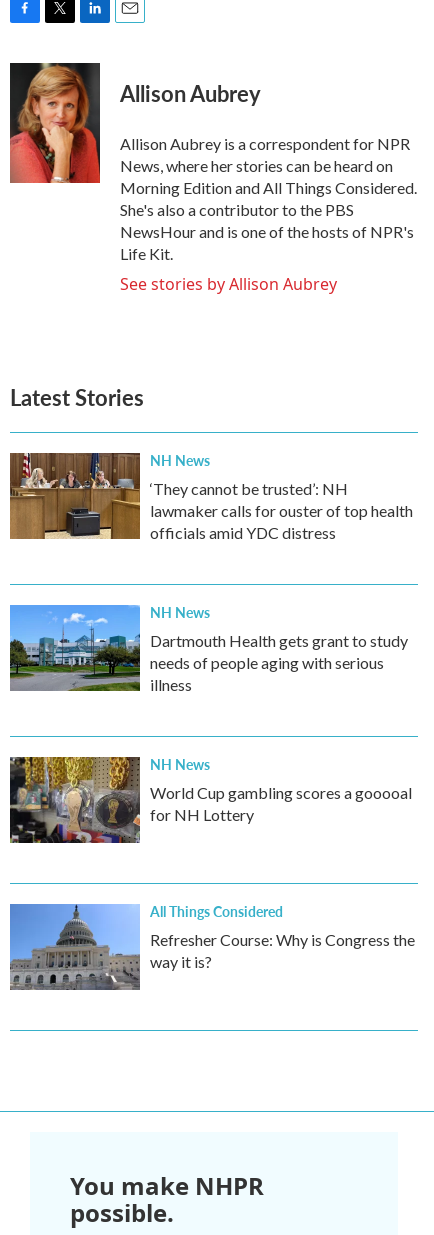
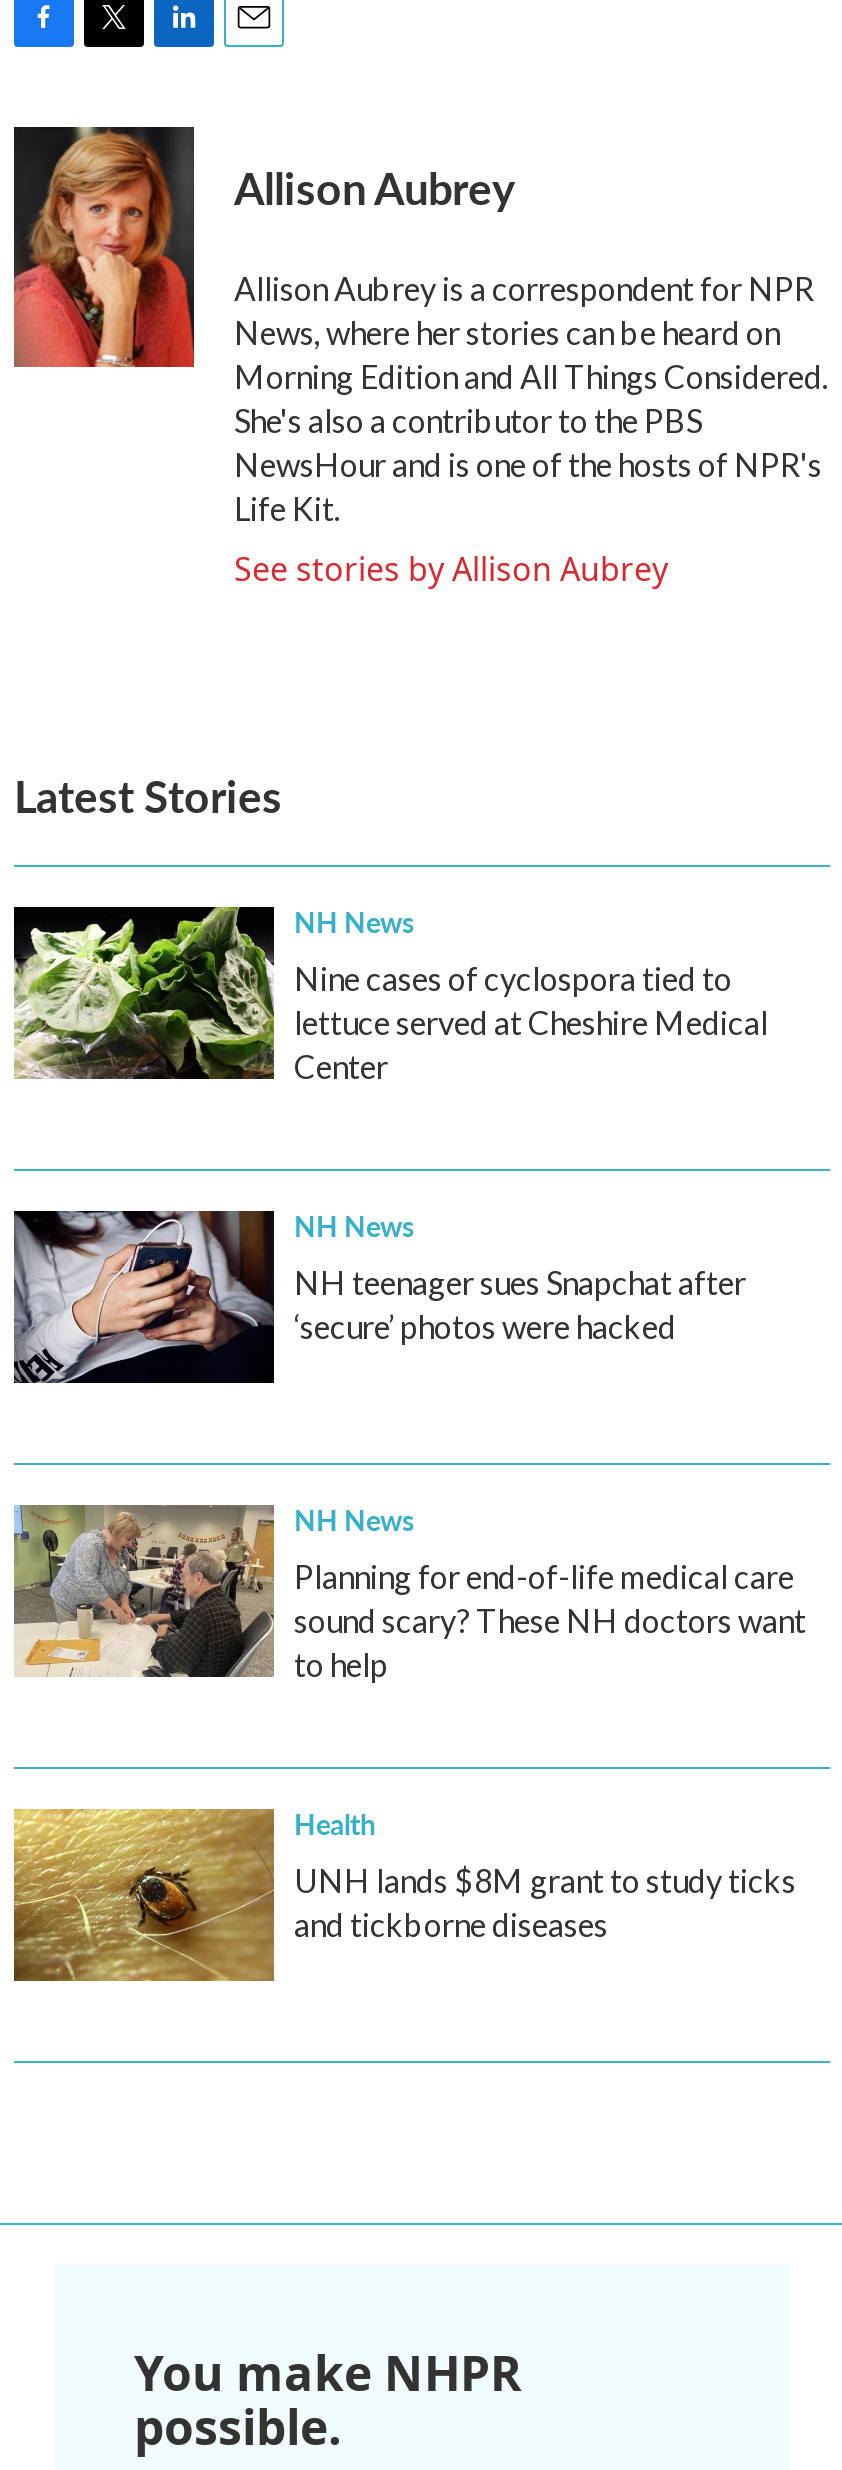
- [image]
- ‘They cannot be trusted’: NH
- lawmaker calls for ouster of top health
- officials amid YDC distress
+ [image]
+ Nine cases of cyclospora tied to
+ lettuce served at Cheshire Medical
+ Center

- [image]
- Dartmouth Health gets grant to study
- needs of people aging with serious
- illness
+ [image]
+ NH teenager sues Snapchat after
+ ‘secure’ photos were hacked

- [image]
- World Cup gambling scores a gooooal
- for NH Lottery
+ [image]
+ Planning for end-of-life medical care
+ sound scary? These NH doctors want
+ to help

- [image]
- All Things Considered
- Refresher Course: Why is Congress the
- way it is?
+ [image]
+ Health
+ UNH lands $8M grant to study ticks
+ and tickborne diseases
